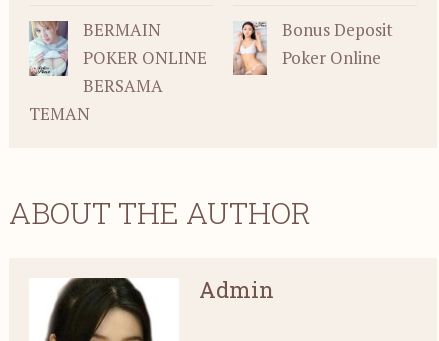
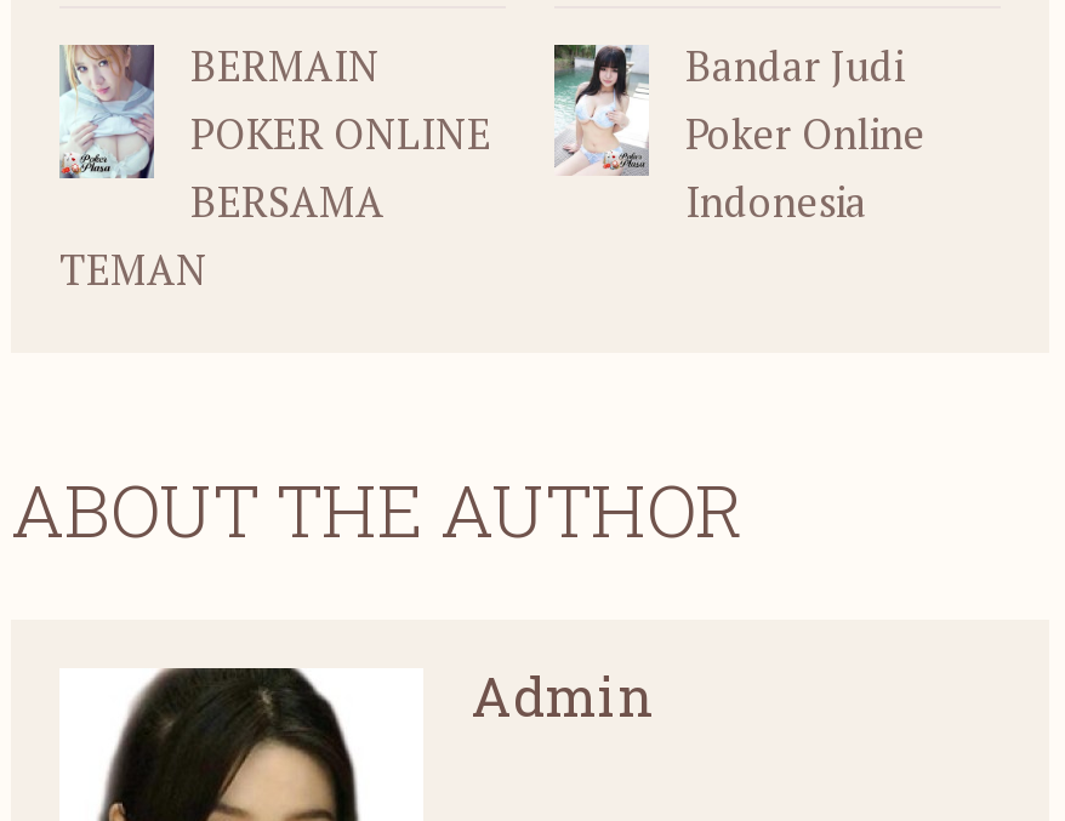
- [image]
- Bonus Deposit
+ [image]
+ Bandar Judi

+ Indonesia
